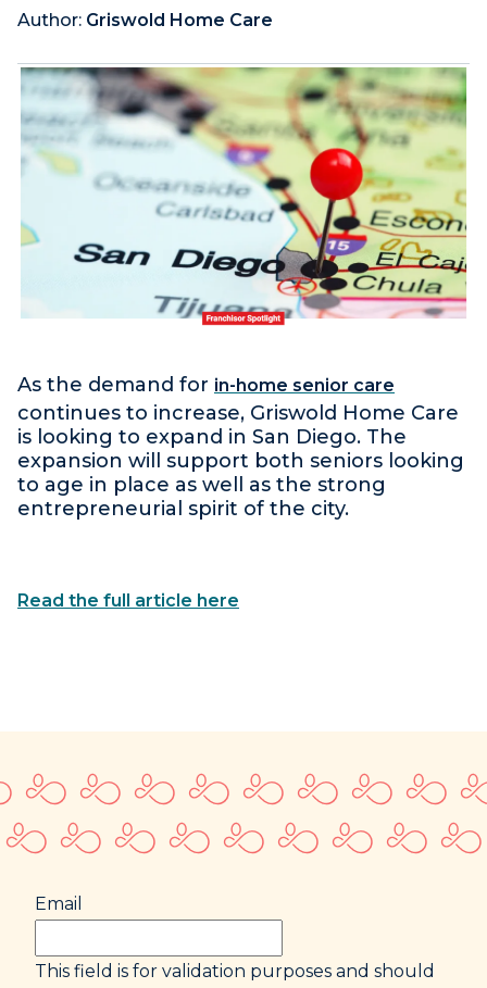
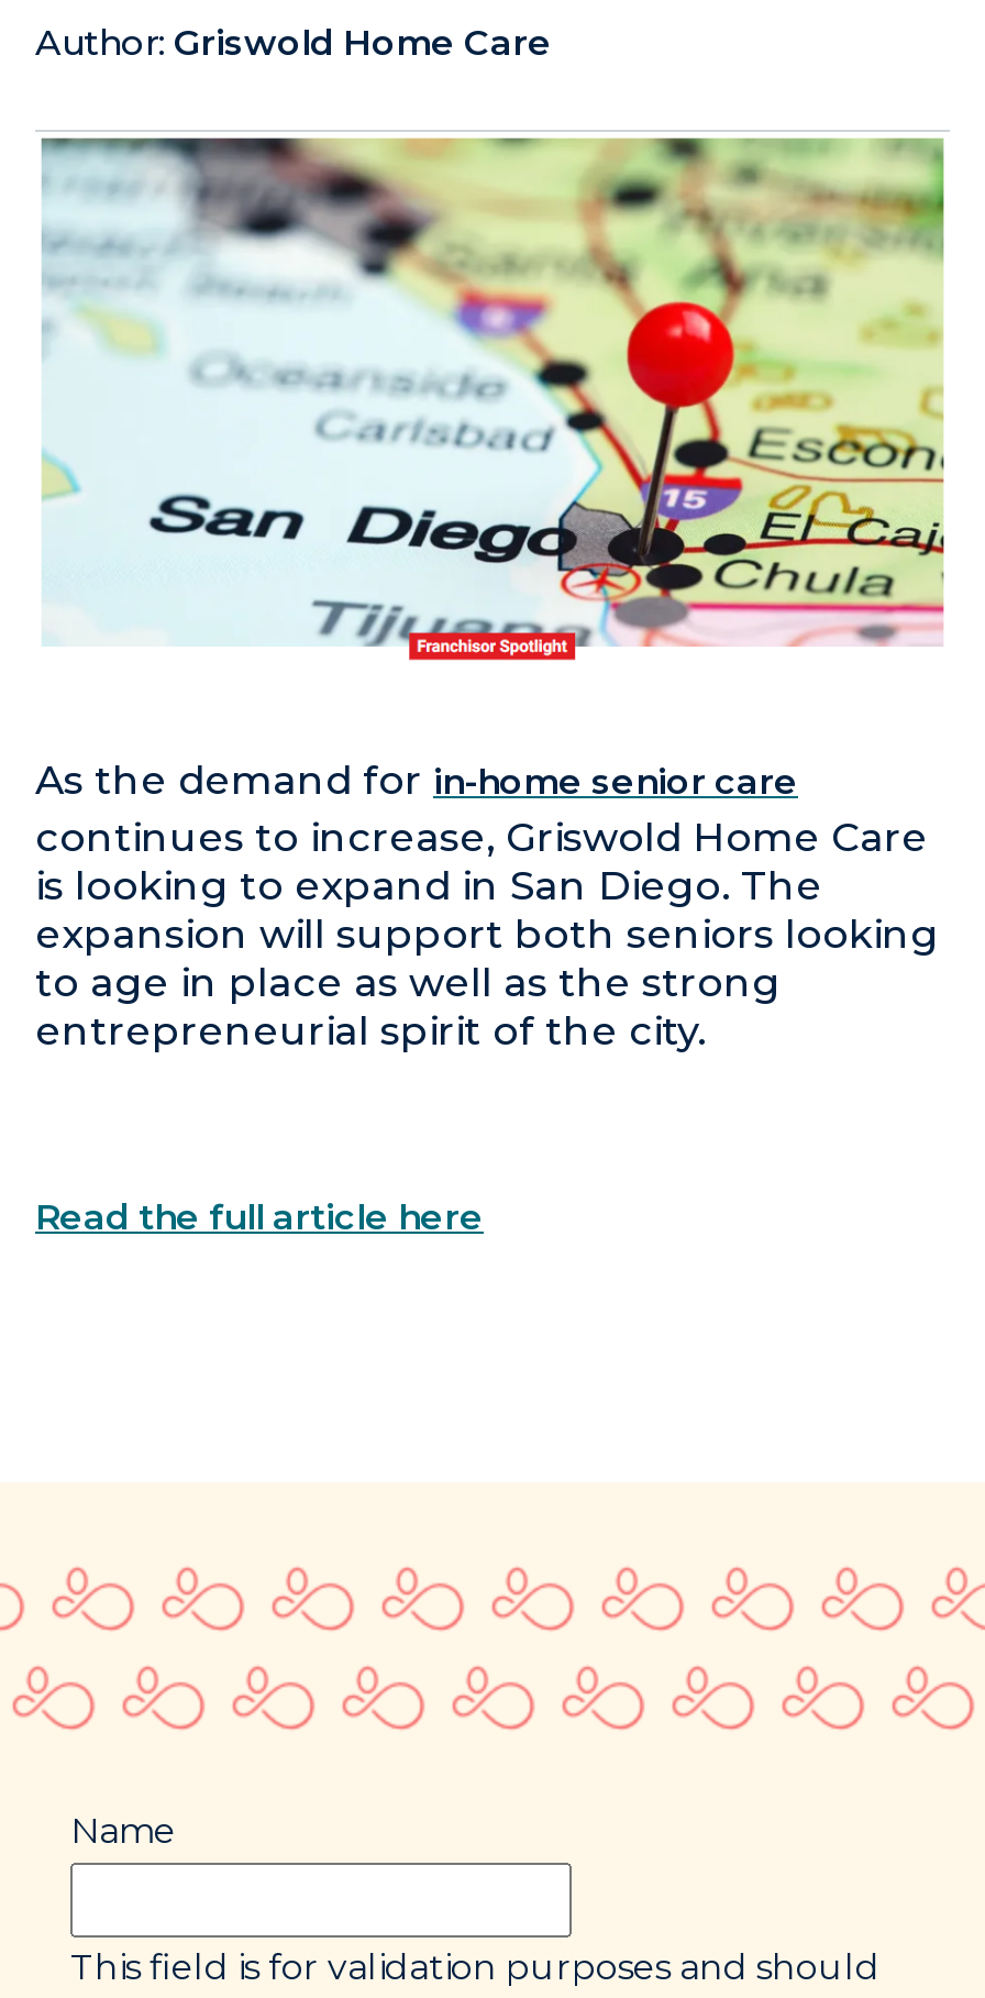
- Email
+ Name
